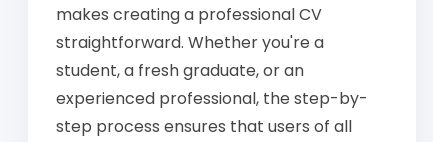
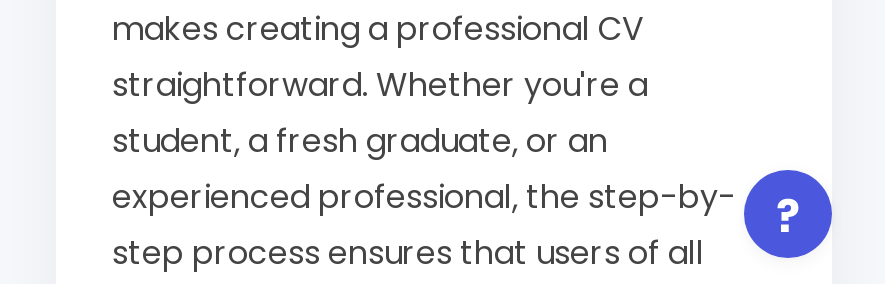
+ [image]
